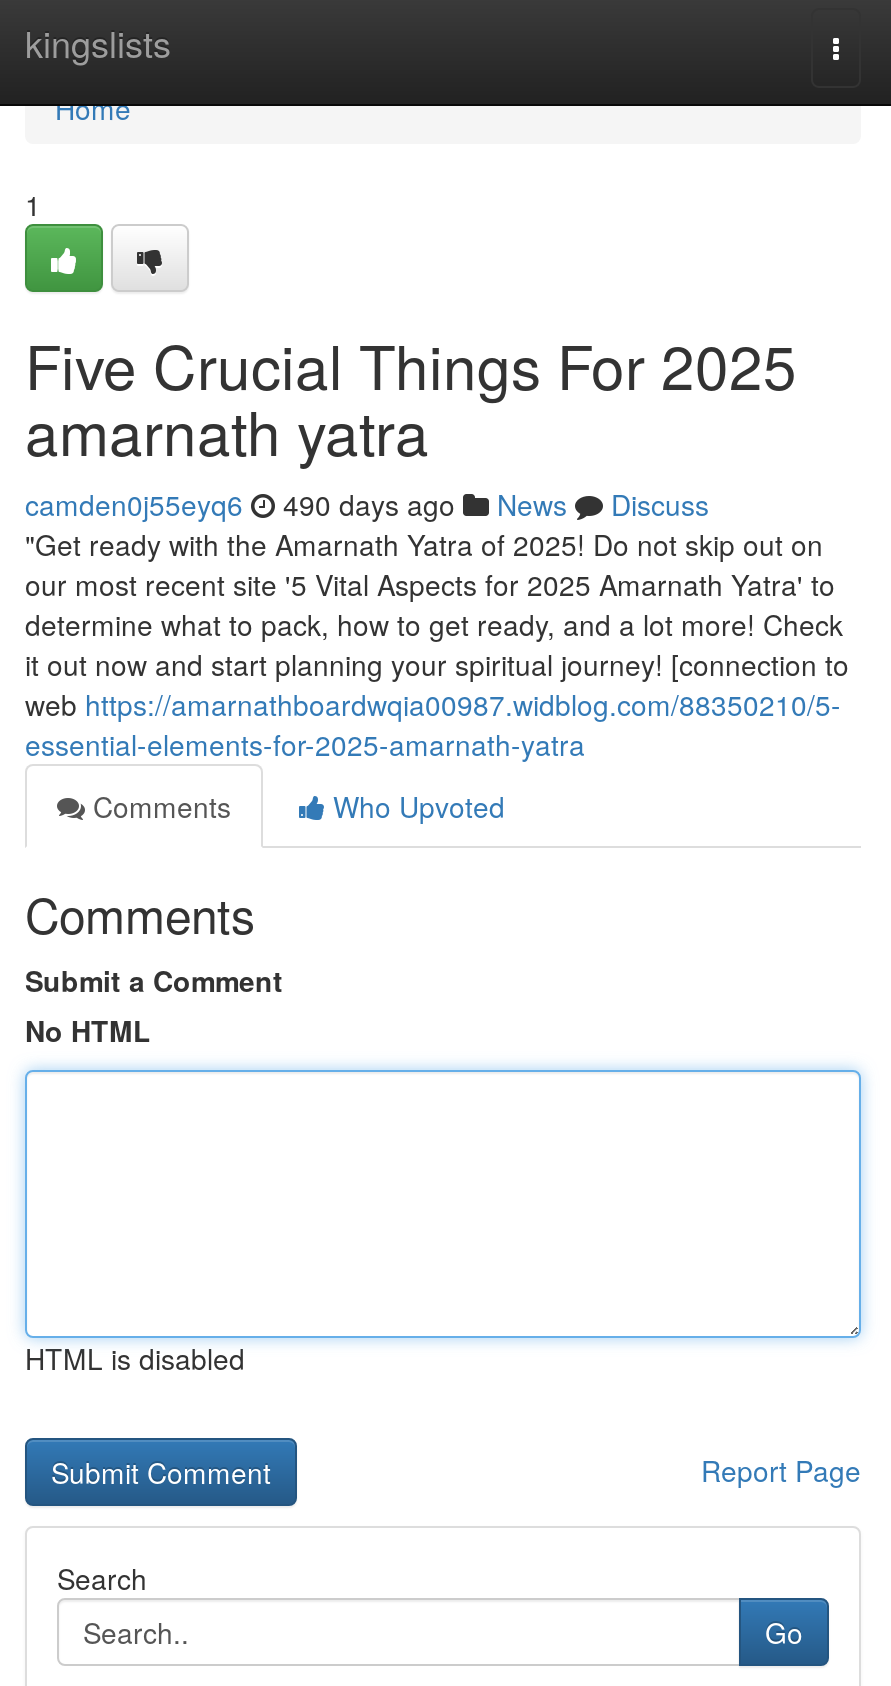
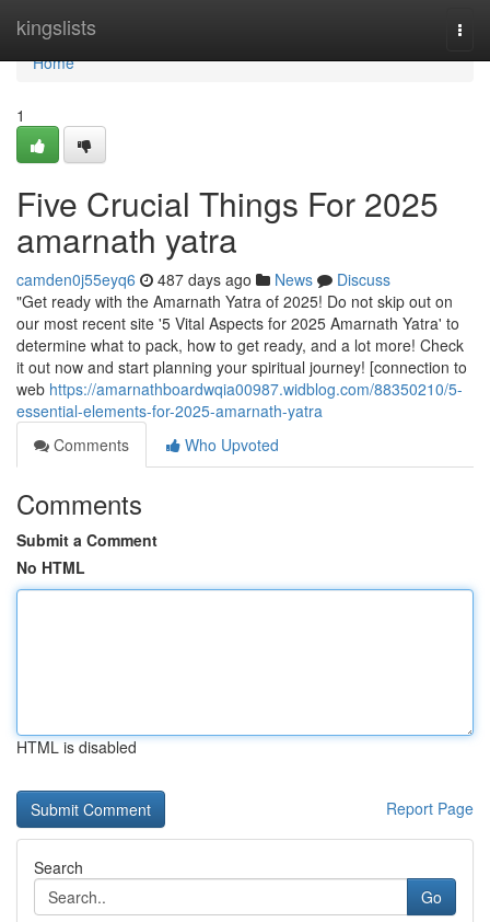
- camden0j55eyq6 490 days ago News Discuss
+ camden0j55eyq6 487 days ago News Discuss
